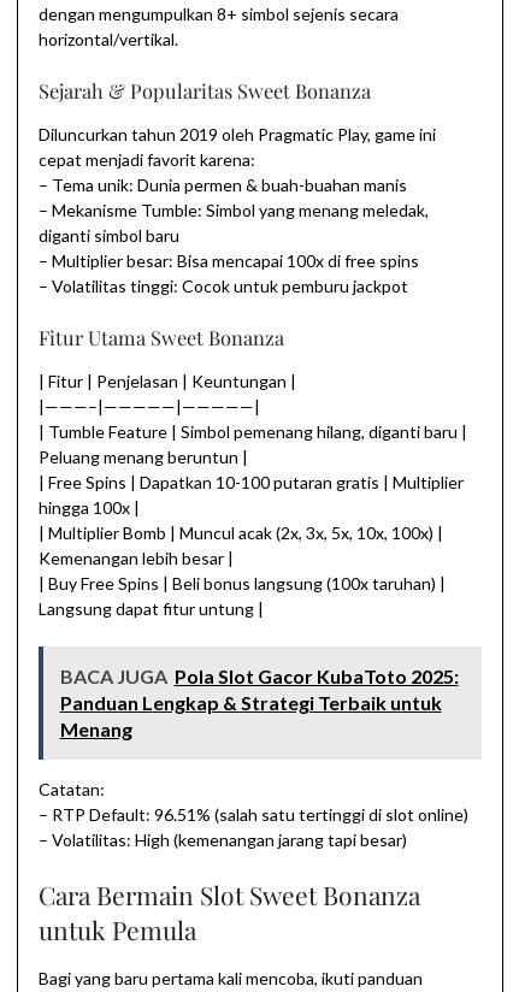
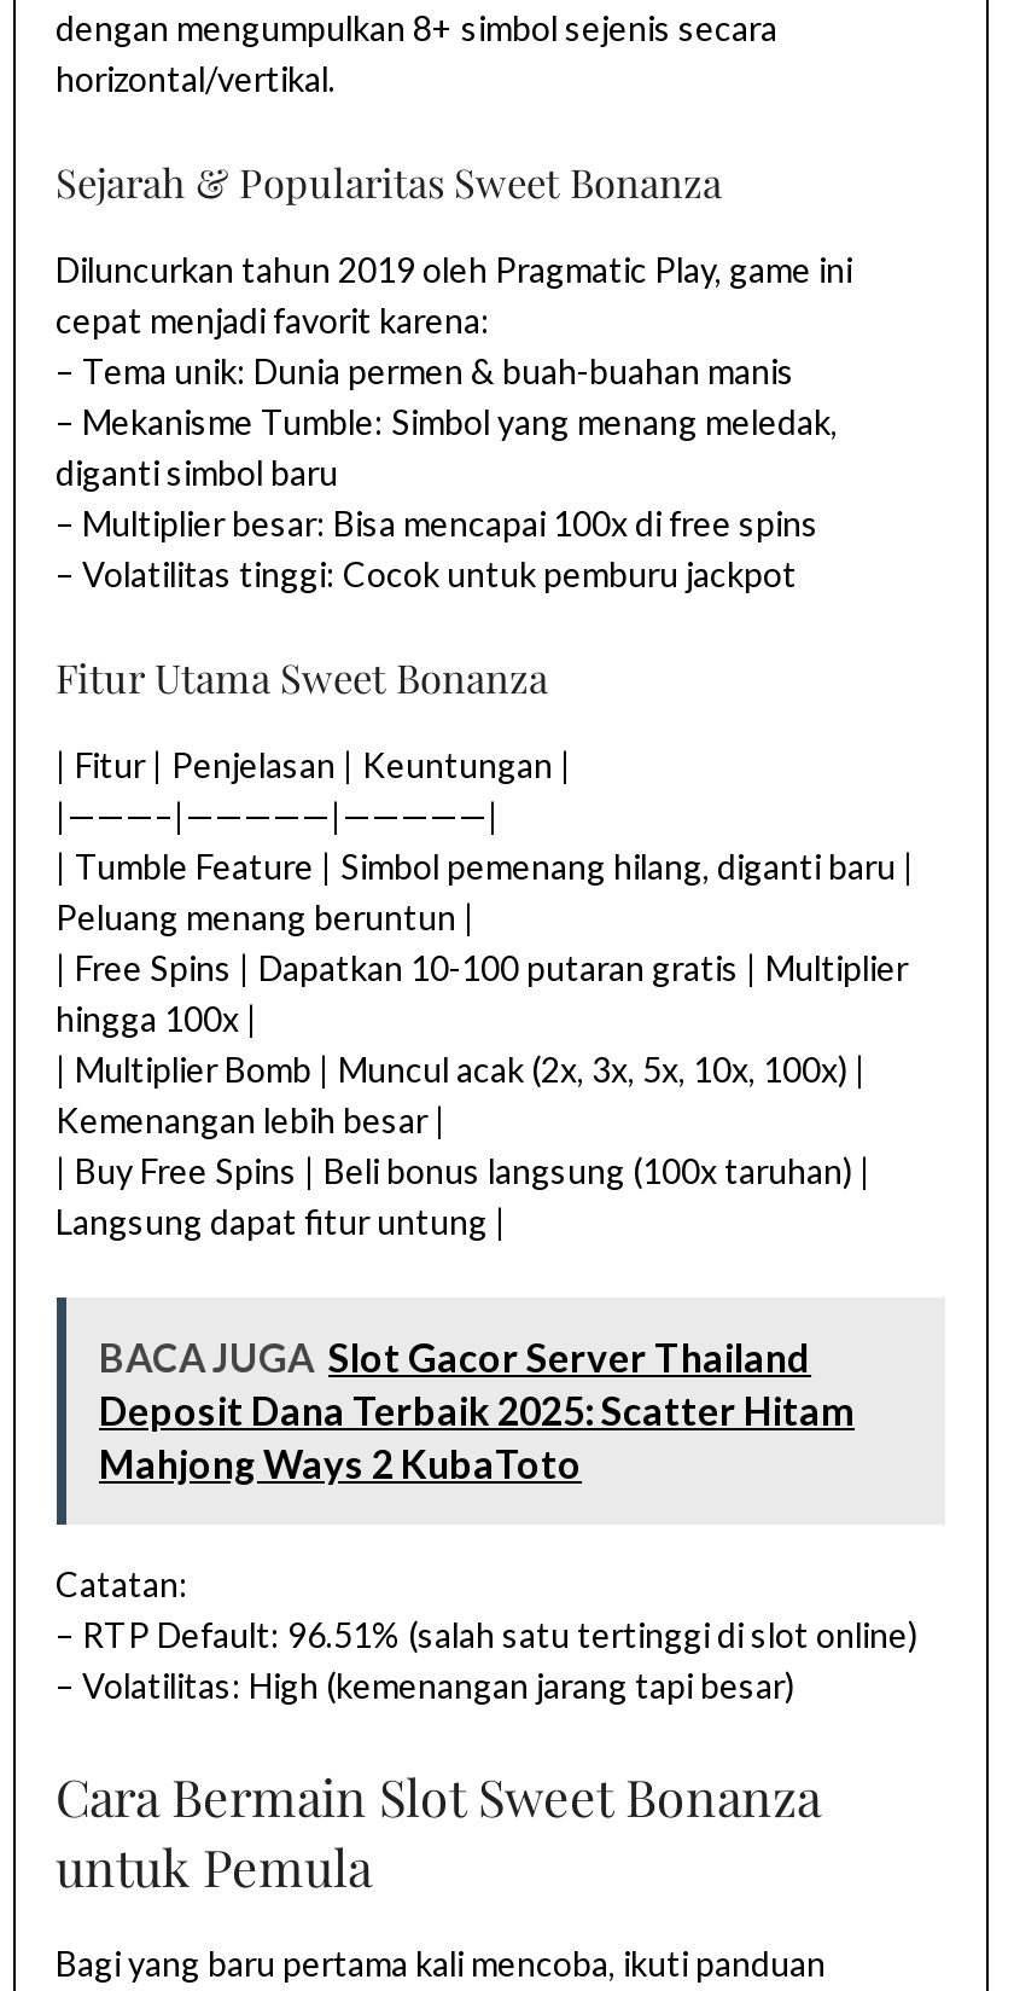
- BACA JUGA Pola Slot Gacor KubaToto 2025:
- Panduan Lengkap & Strategi Terbaik untuk
- Menang
+ BACA JUGA Slot Gacor Server Thailand
+ Deposit Dana Terbaik 2025: Scatter Hitam
+ Mahjong Ways 2 KubaToto
